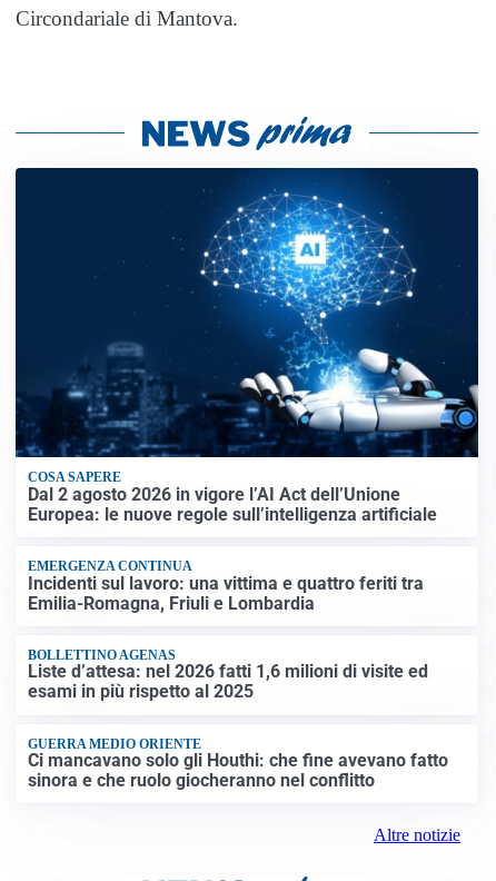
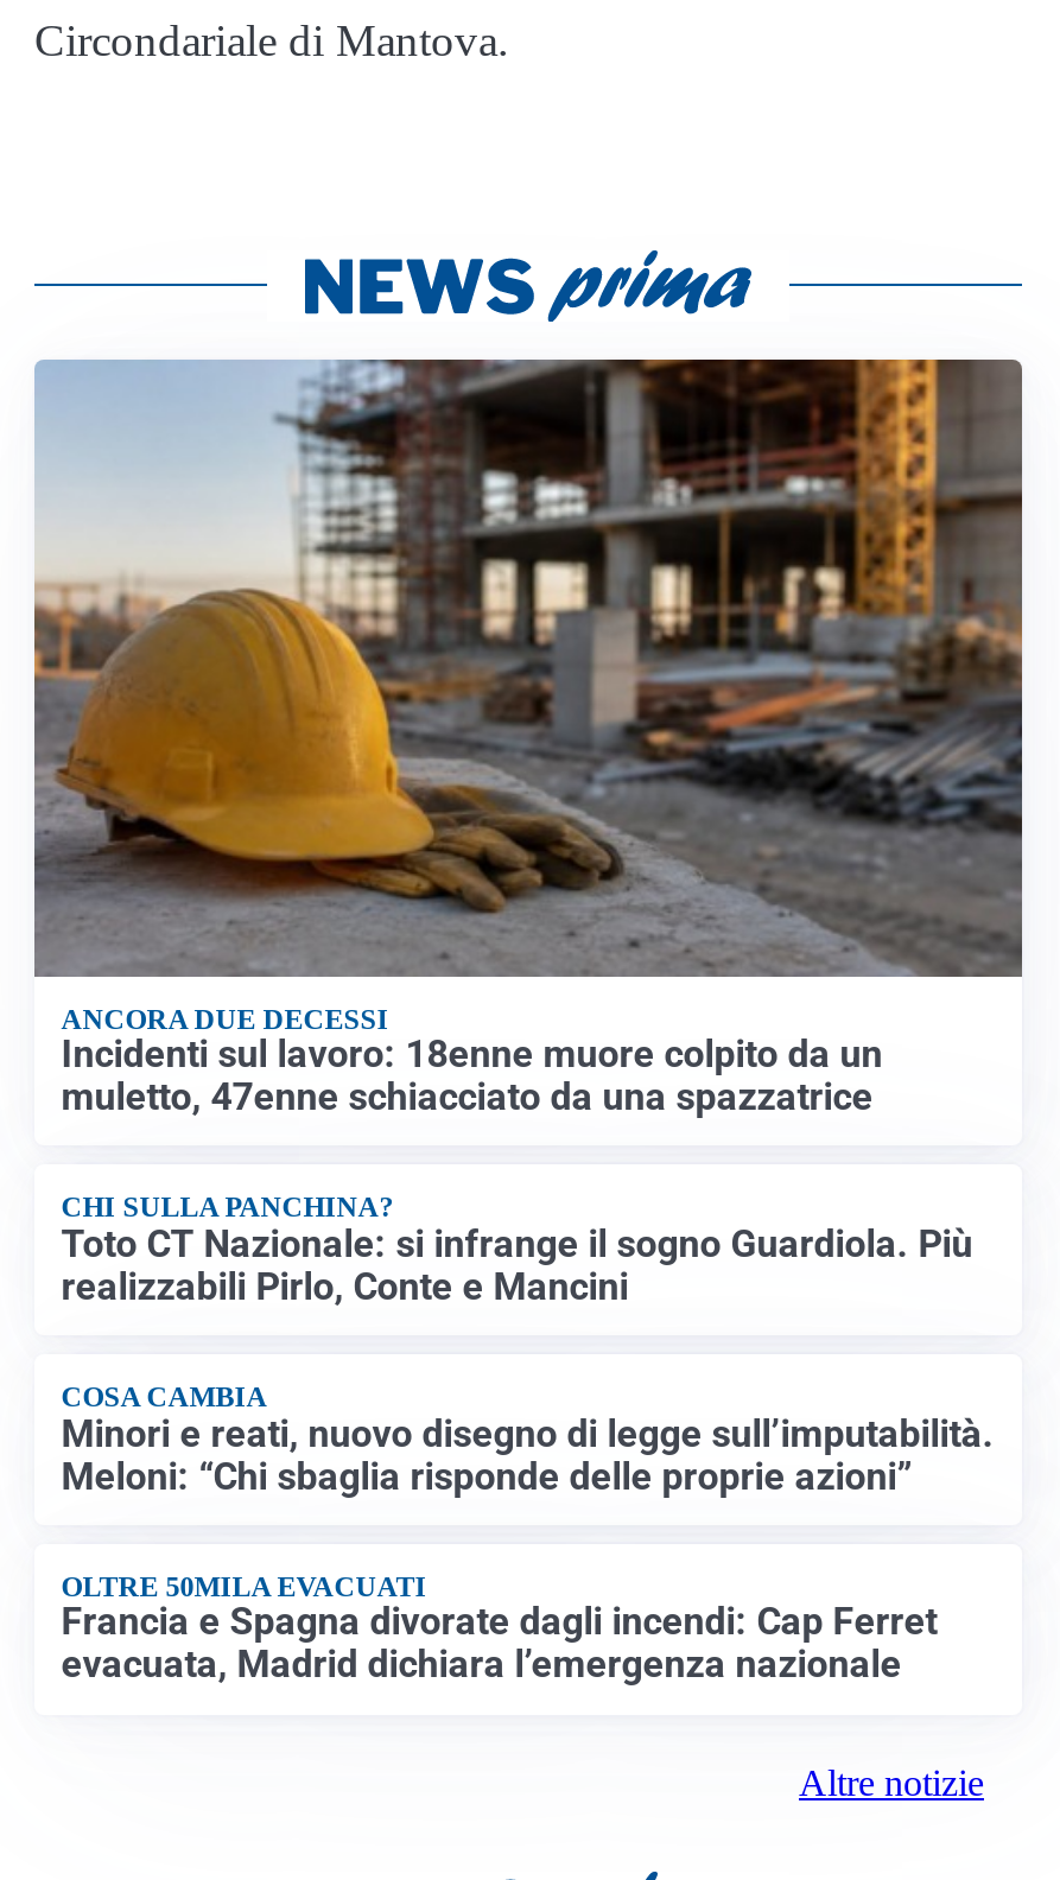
- [image]
- COSA SAPERE
- Dal 2 agosto 2026 in vigore l’AI Act dell’Unione
- Europea: le nuove regole sull’intelligenza artificiale
+ [image]
+ ANCORA DUE DECESSI
+ Incidenti sul lavoro: 18enne muore colpito da un
+ muletto, 47enne schiacciato da una spazzatrice

- EMERGENZA CONTINUA
- Incidenti sul lavoro: una vittima e quattro feriti tra
- Emilia-Romagna, Friuli e Lombardia
+ CHI SULLA PANCHINA?
+ Toto CT Nazionale: si infrange il sogno Guardiola. Più
+ realizzabili Pirlo, Conte e Mancini

- BOLLETTINO AGENAS
- Liste d’attesa: nel 2026 fatti 1,6 milioni di visite ed
- esami in più rispetto al 2025
+ COSA CAMBIA
+ Minori e reati, nuovo disegno di legge sull’imputabilità.
+ Meloni: “Chi sbaglia risponde delle proprie azioni”

- GUERRA MEDIO ORIENTE
- Ci mancavano solo gli Houthi: che fine avevano fatto
- sinora e che ruolo giocheranno nel conflitto
+ OLTRE 50MILA EVACUATI
+ Francia e Spagna divorate dagli incendi: Cap Ferret
+ evacuata, Madrid dichiara l’emergenza nazionale
